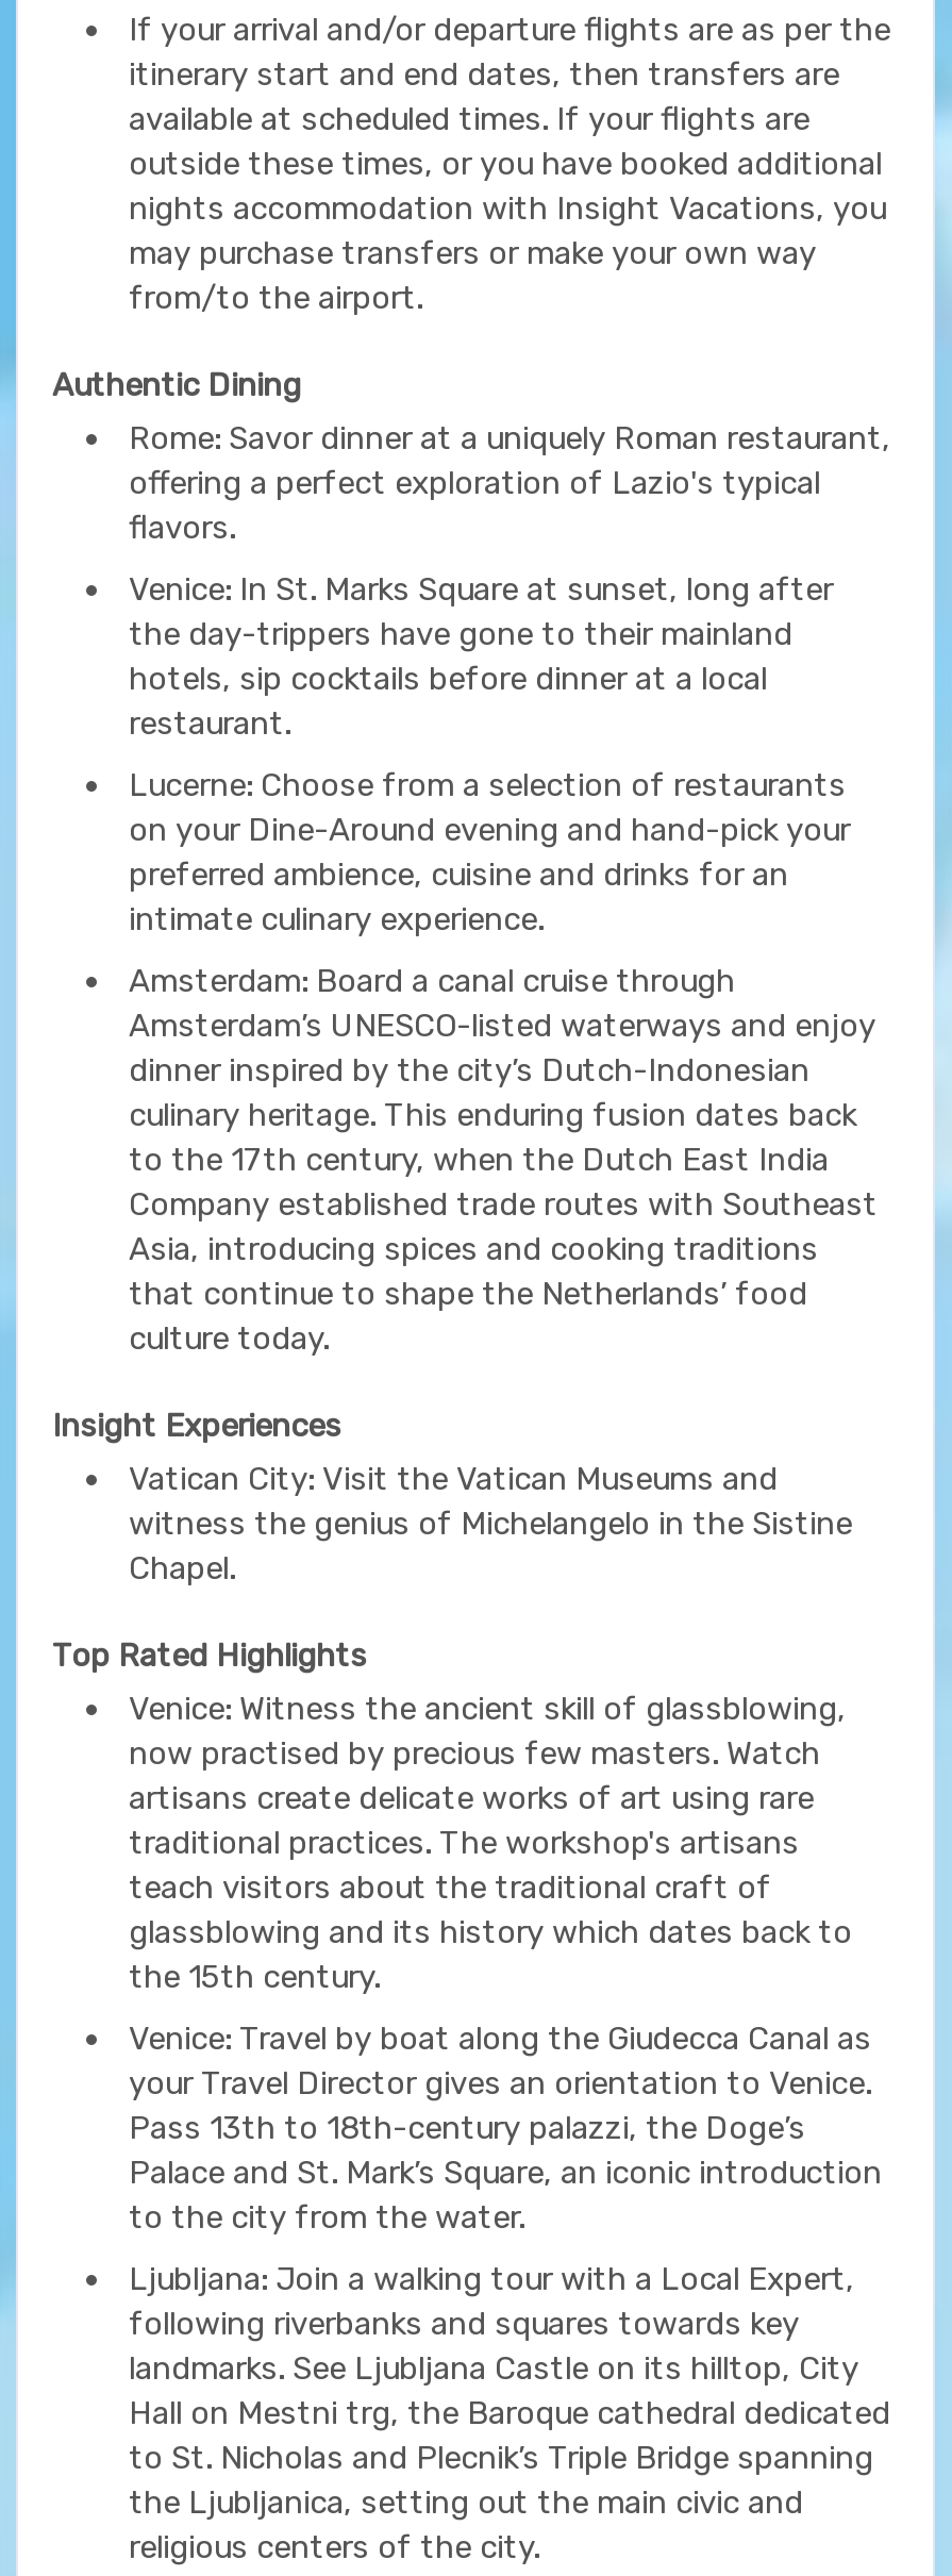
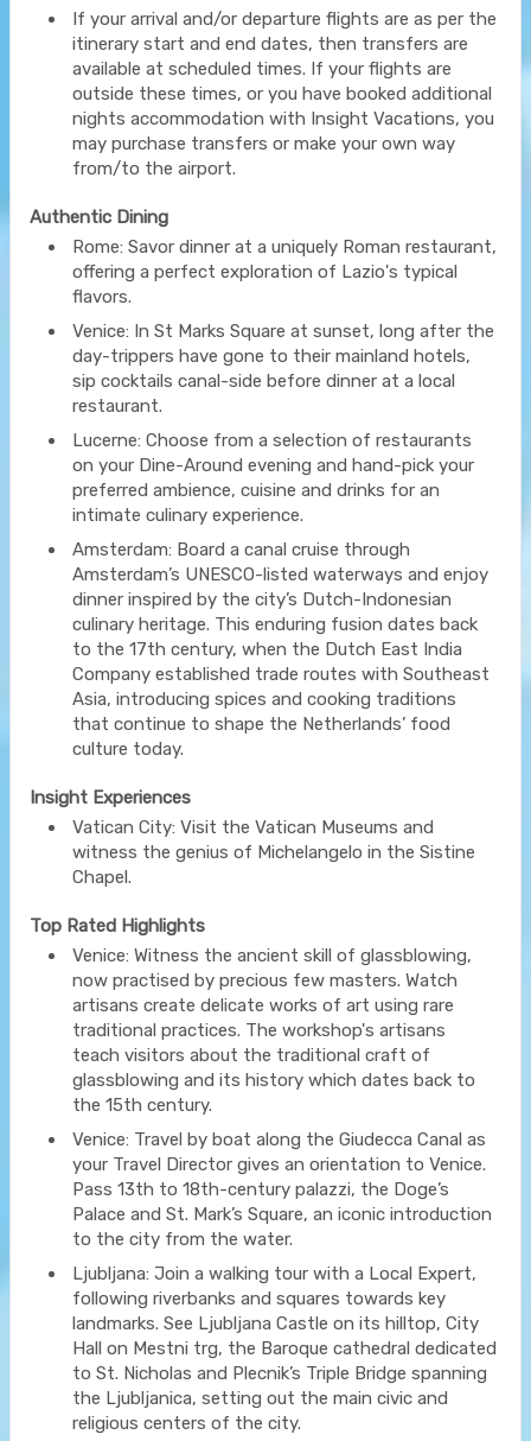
- Venice: In St. Marks Square at sunset, long after
- the day-trippers have gone to their mainland
- hotels, sip cocktails before dinner at a local
+ Venice: In St Marks Square at sunset, long after the
+ day-trippers have gone to their mainland hotels,
+ sip cocktails canal-side before dinner at a local
